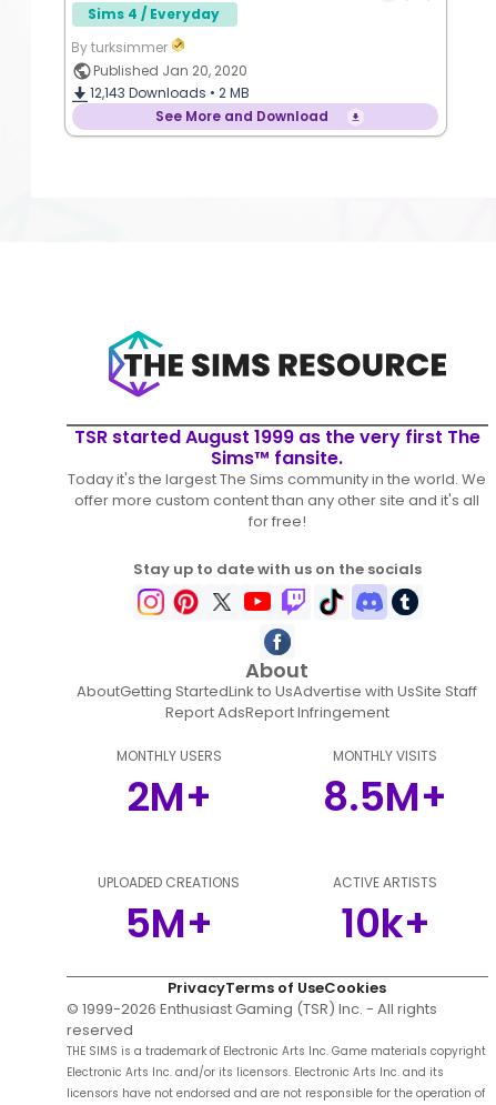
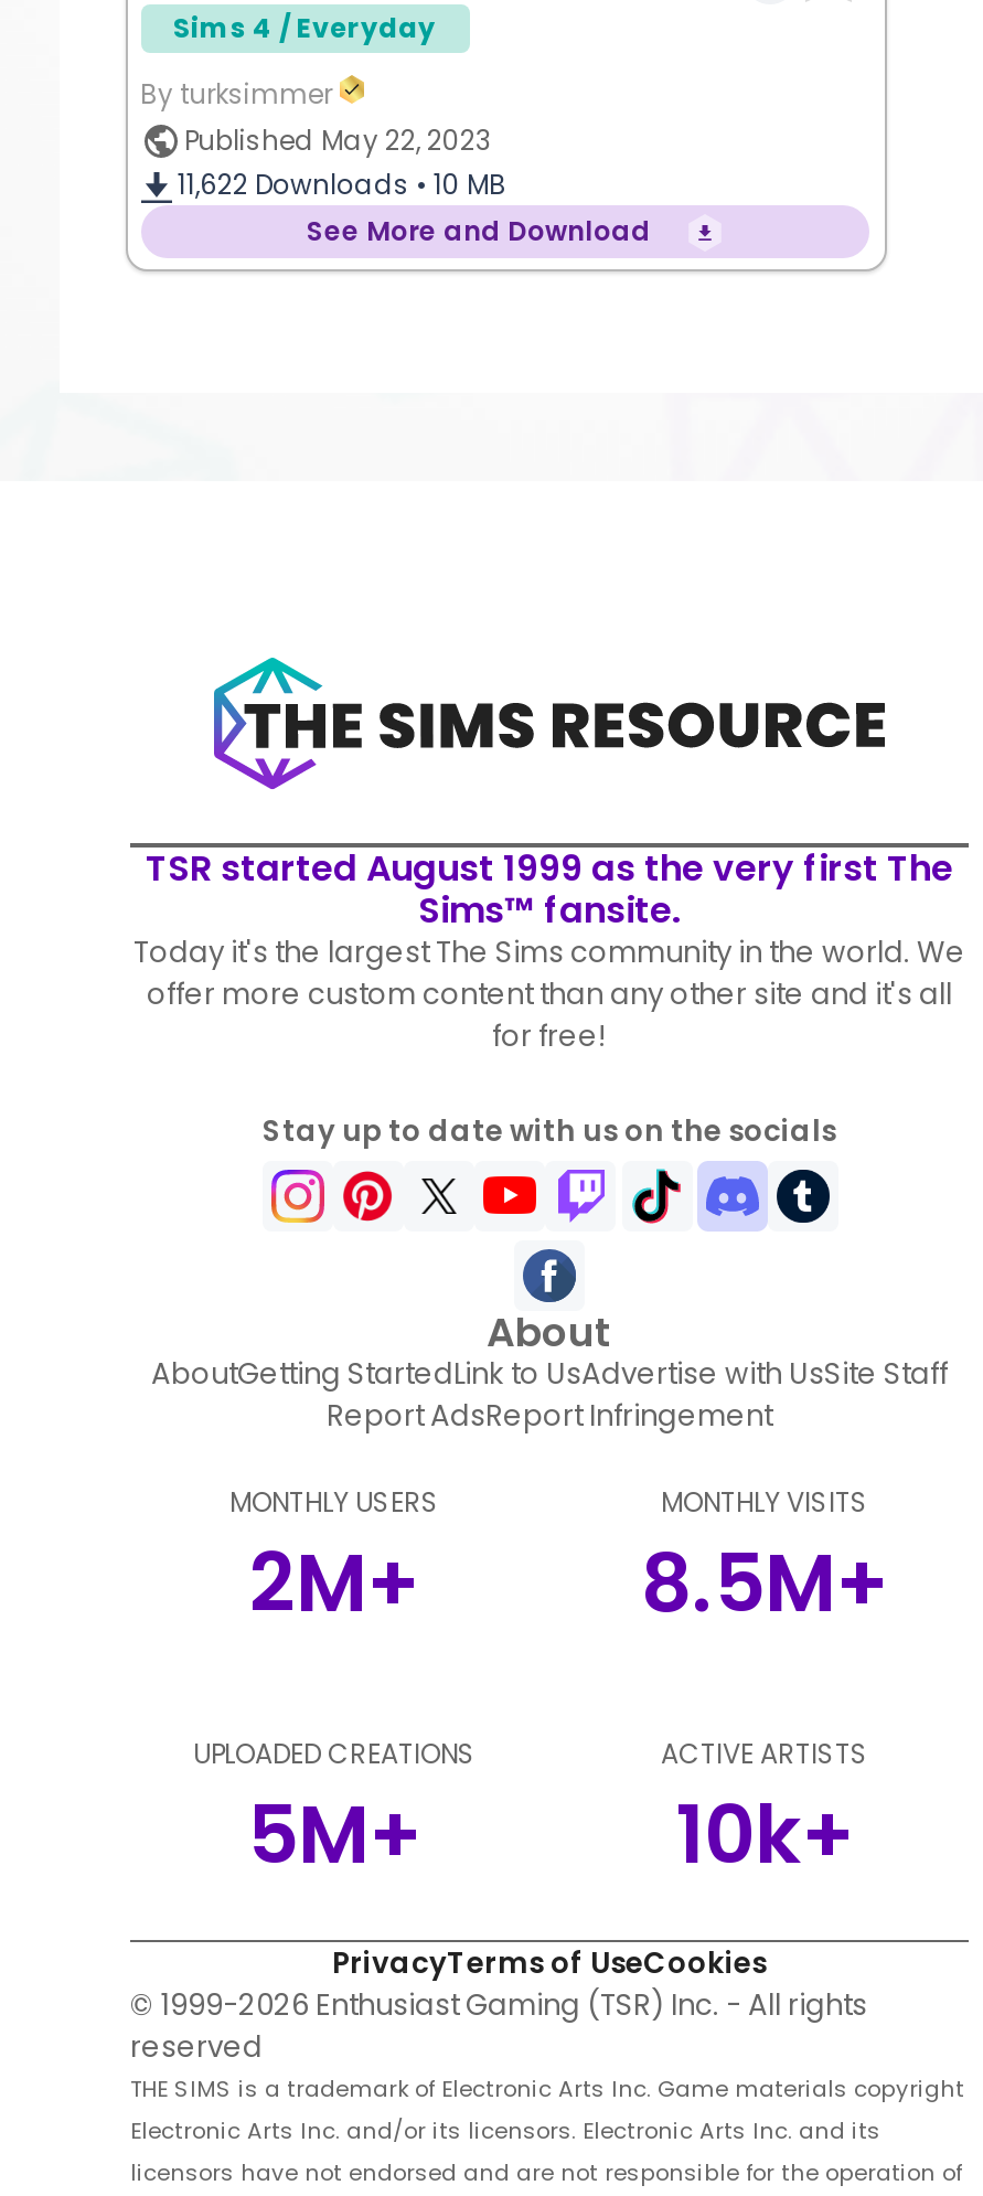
- Published Jan 20, 2020
+ Published May 22, 2023

- 12,143 Downloads • 2 MB
+ 11,622 Downloads • 10 MB
